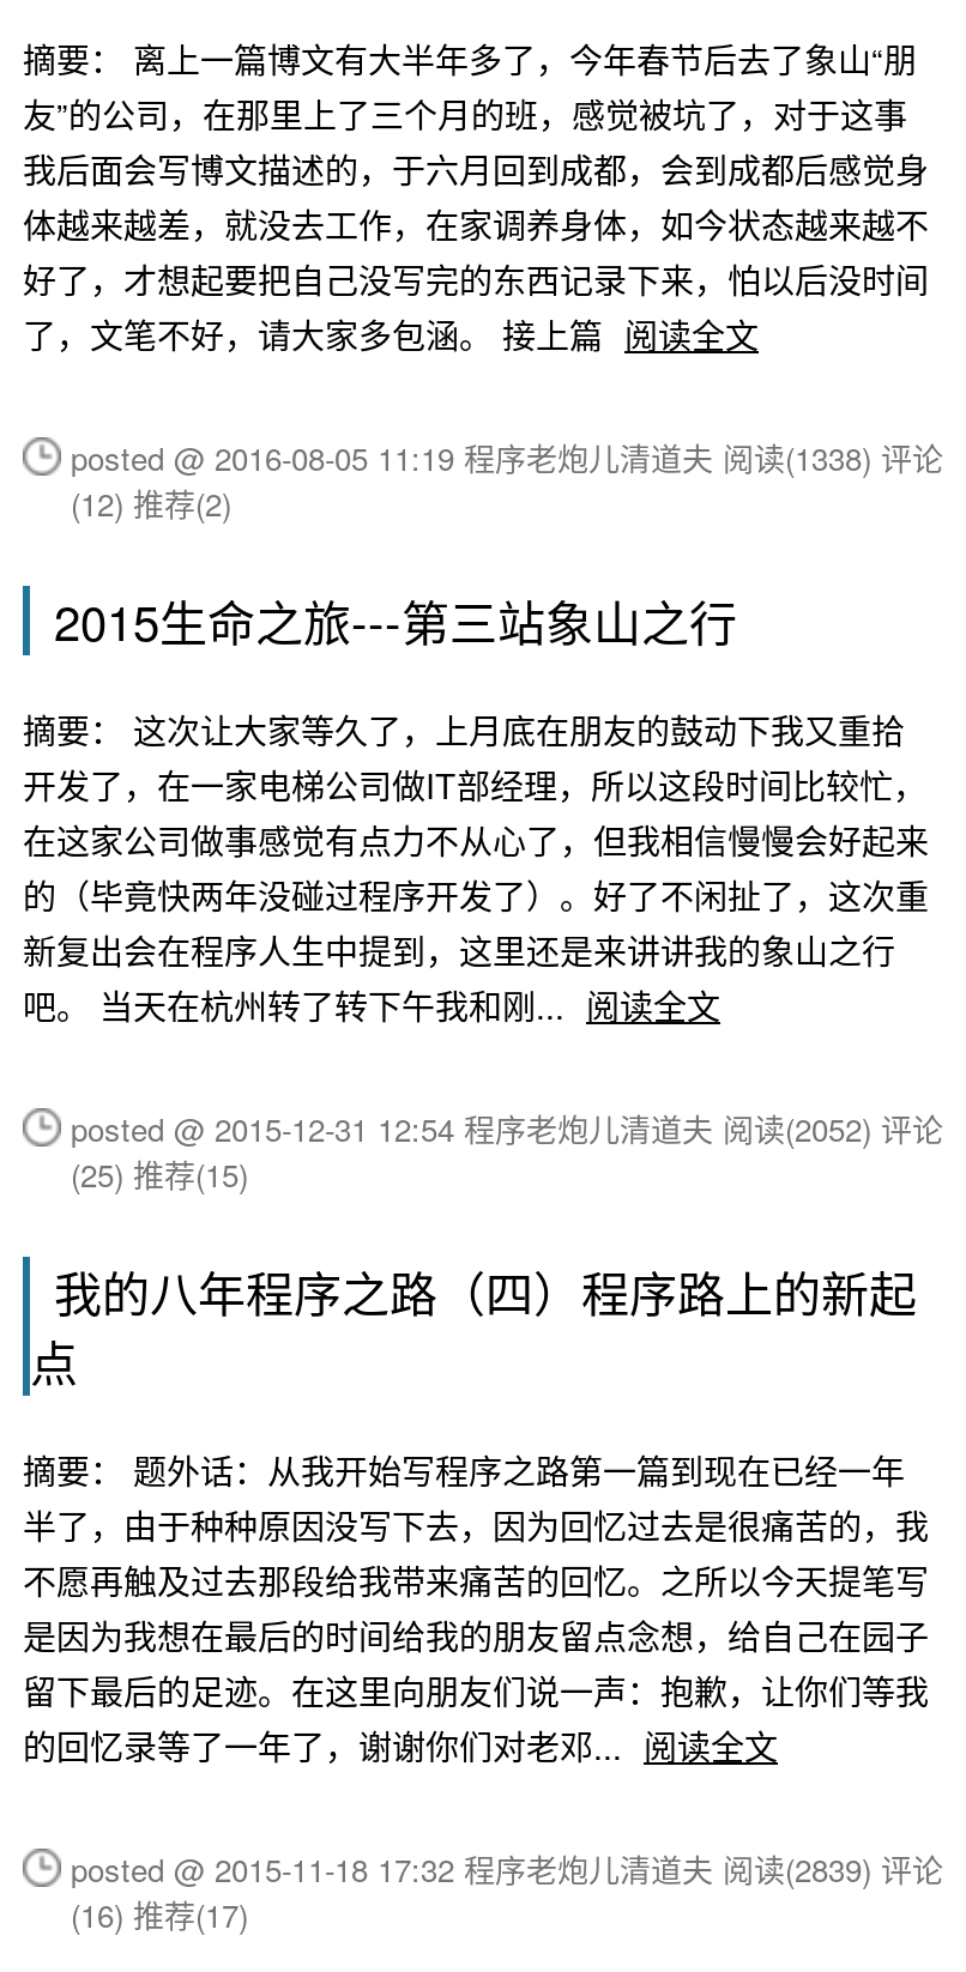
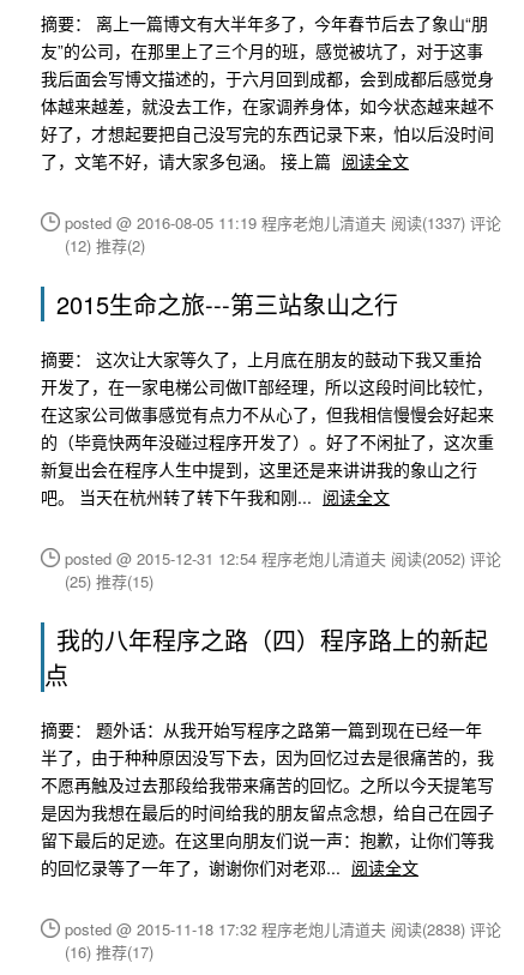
- posted @ 2016-08-05 11:19 程序老炮儿清道夫阅读(1338) 评论
+ posted @ 2016-08-05 11:19 程序老炮儿清道夫阅读(1337) 评论

- posted @ 2015-11-18 17:32 程序老炮儿清道夫阅读(2839) 评论
+ posted @ 2015-11-18 17:32 程序老炮儿清道夫阅读(2838) 评论
